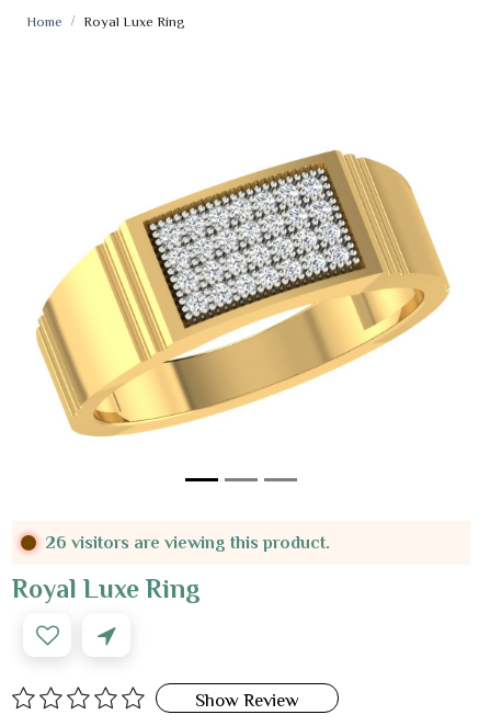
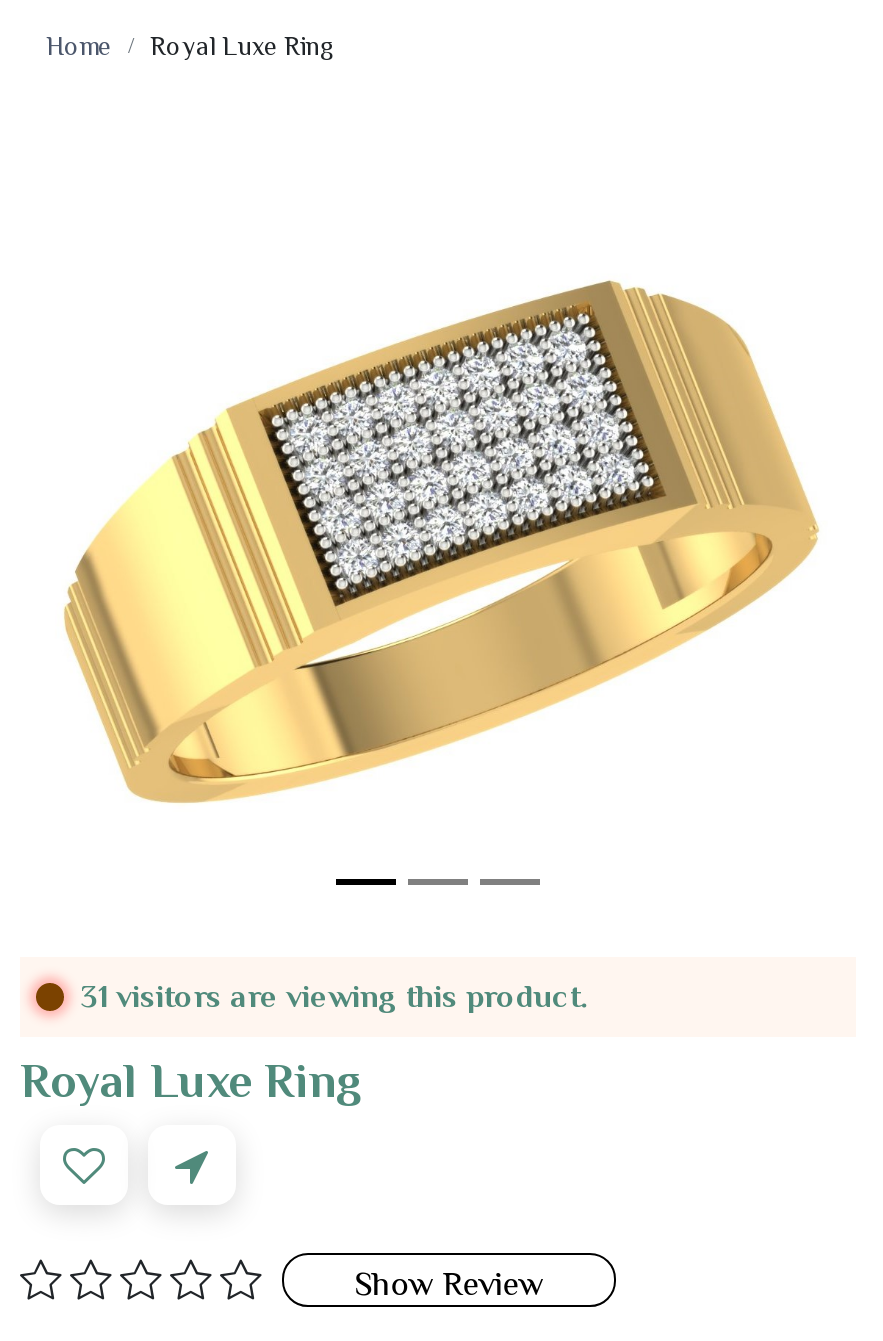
- 26 visitors are viewing this product.
+ 31 visitors are viewing this product.
